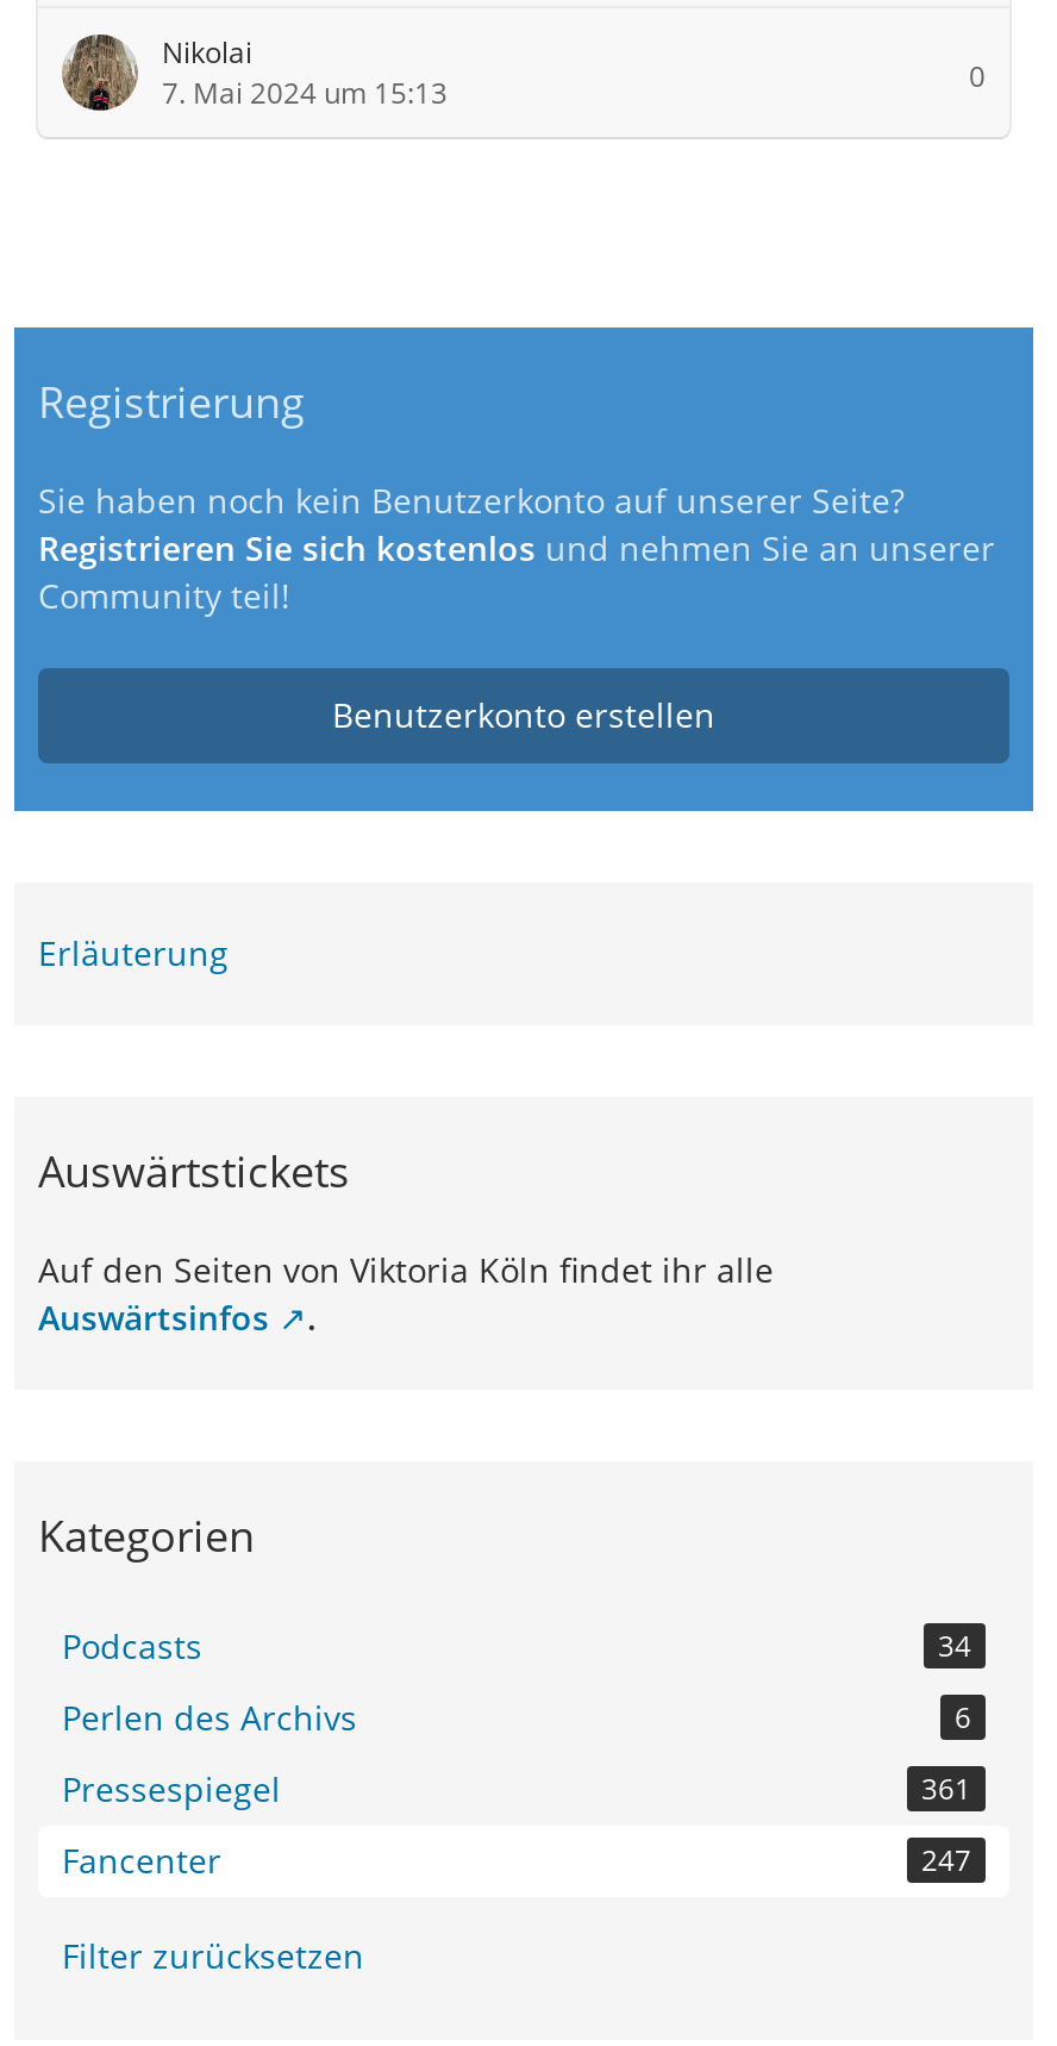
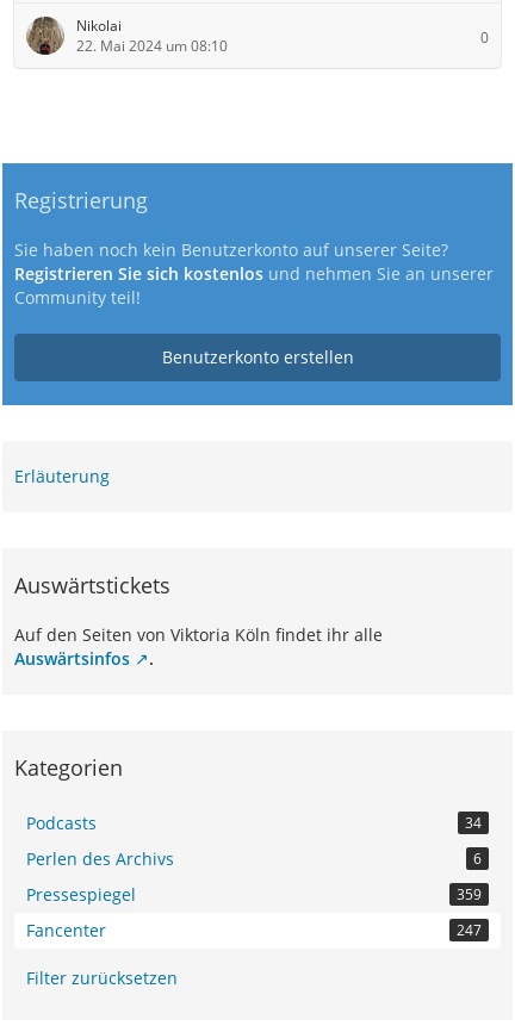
- 7. Mai 2024 um 15:13
+ 22. Mai 2024 um 08:10

- 361
+ 359
